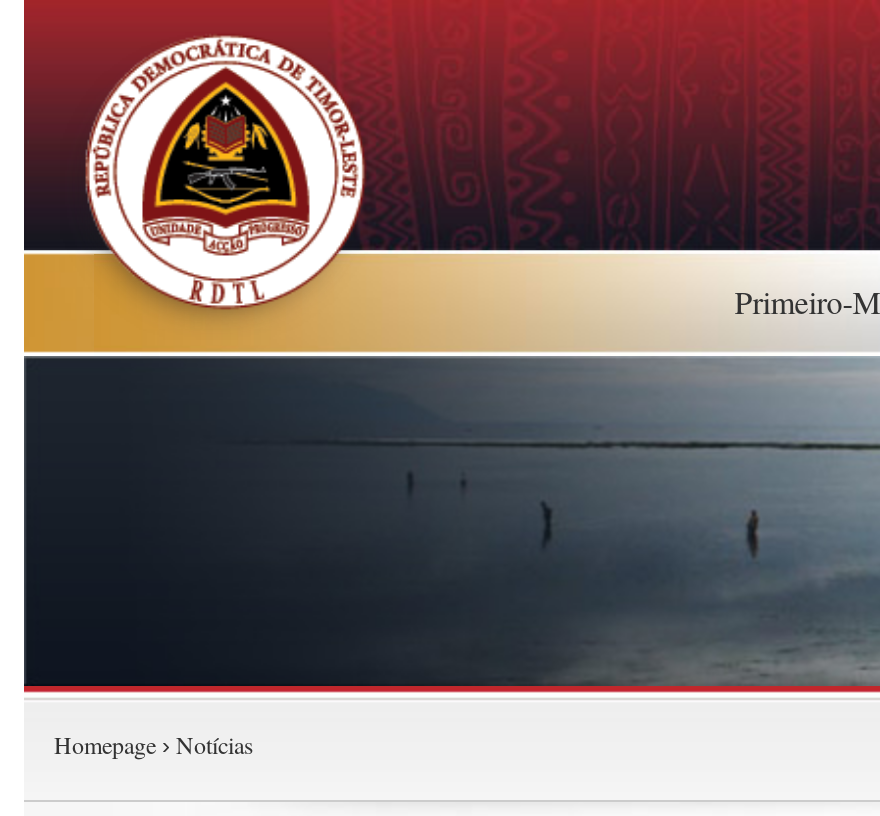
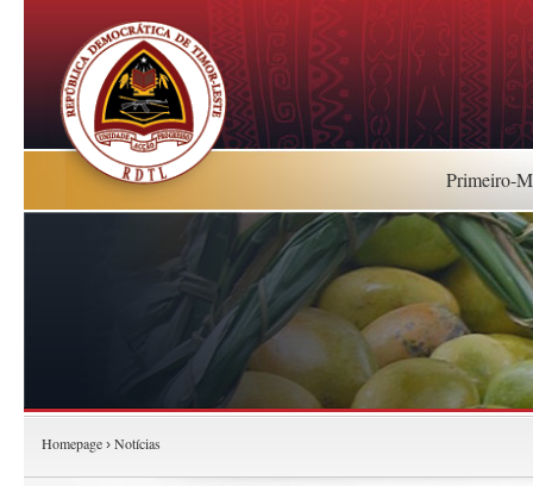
- [image]
+ [image]
